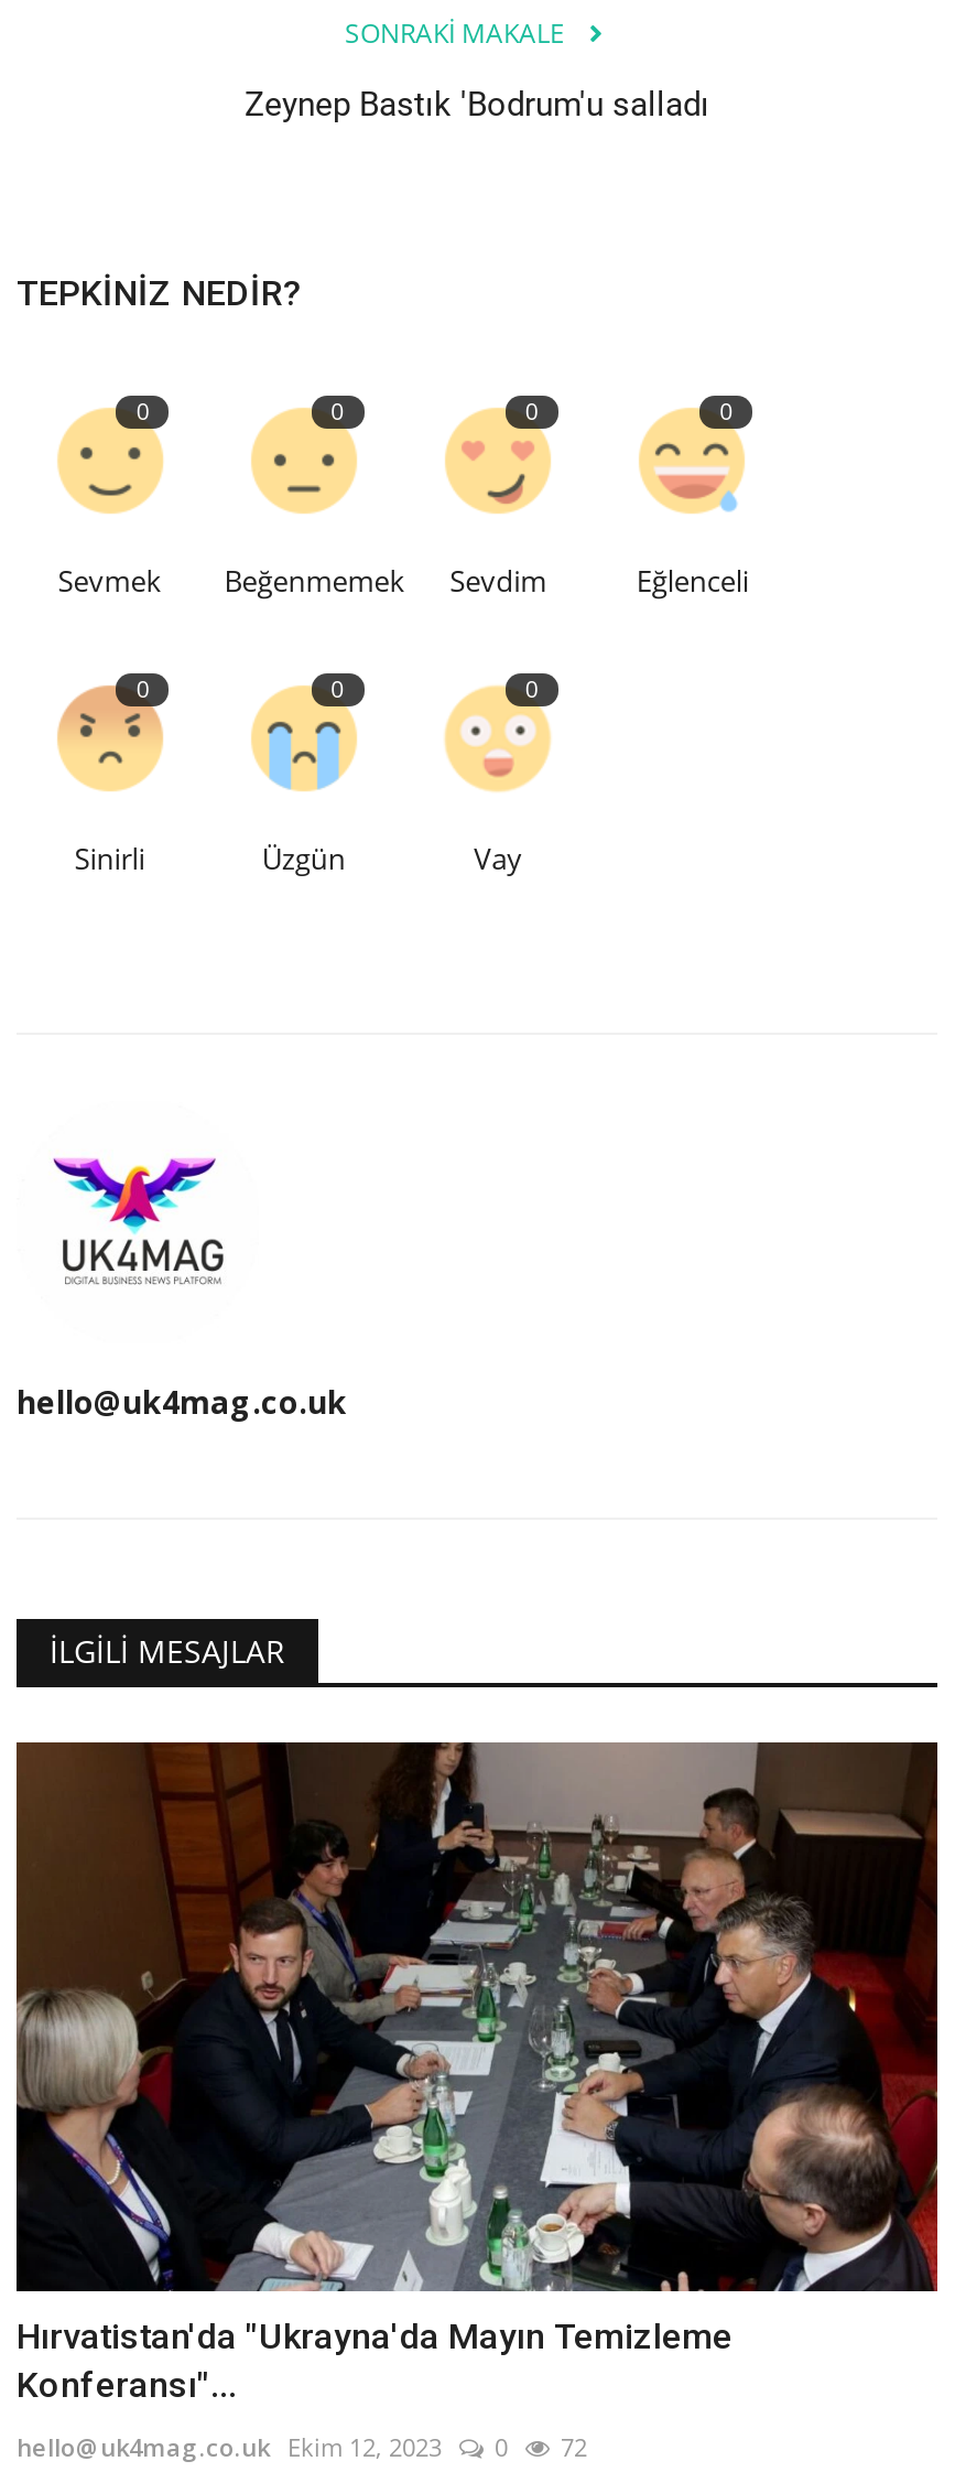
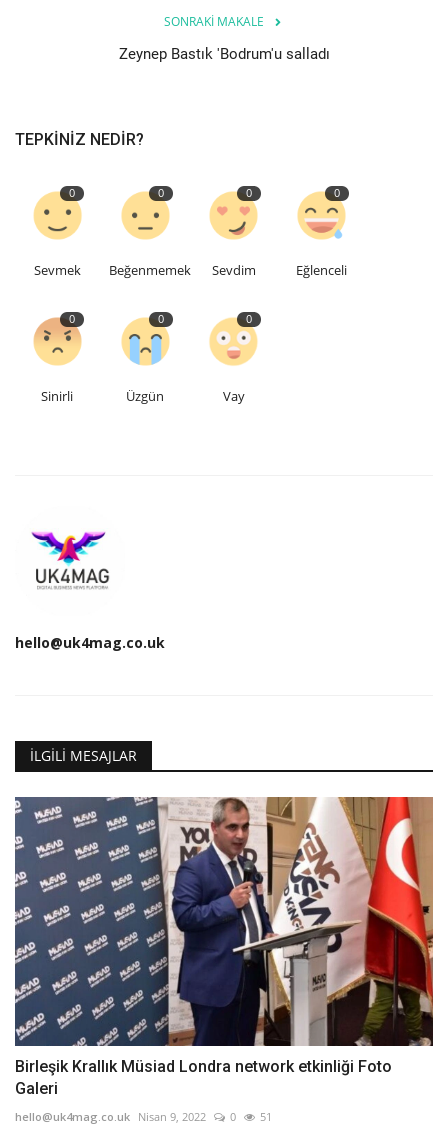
- [image]
- Hırvatistan'da "Ukrayna'da Mayın Temizleme
- Konferansı"...
+ [image]
+ Birleşik Krallık Müsiad Londra network etkinliği Foto
+ Galeri

- hello@uk4mag.co.uk Ekim 12, 2023
+ hello@uk4mag.co.uk Nisan 9, 2022

- 72
+ 51
